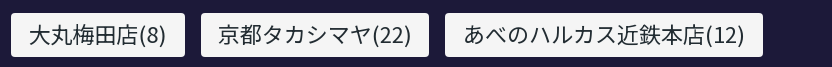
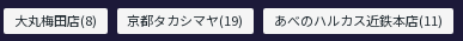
- 京都タカシマヤ(22)
+ 京都タカシマヤ(19)

- あべのハルカス近鉄本店(12)
+ あべのハルカス近鉄本店(11)
